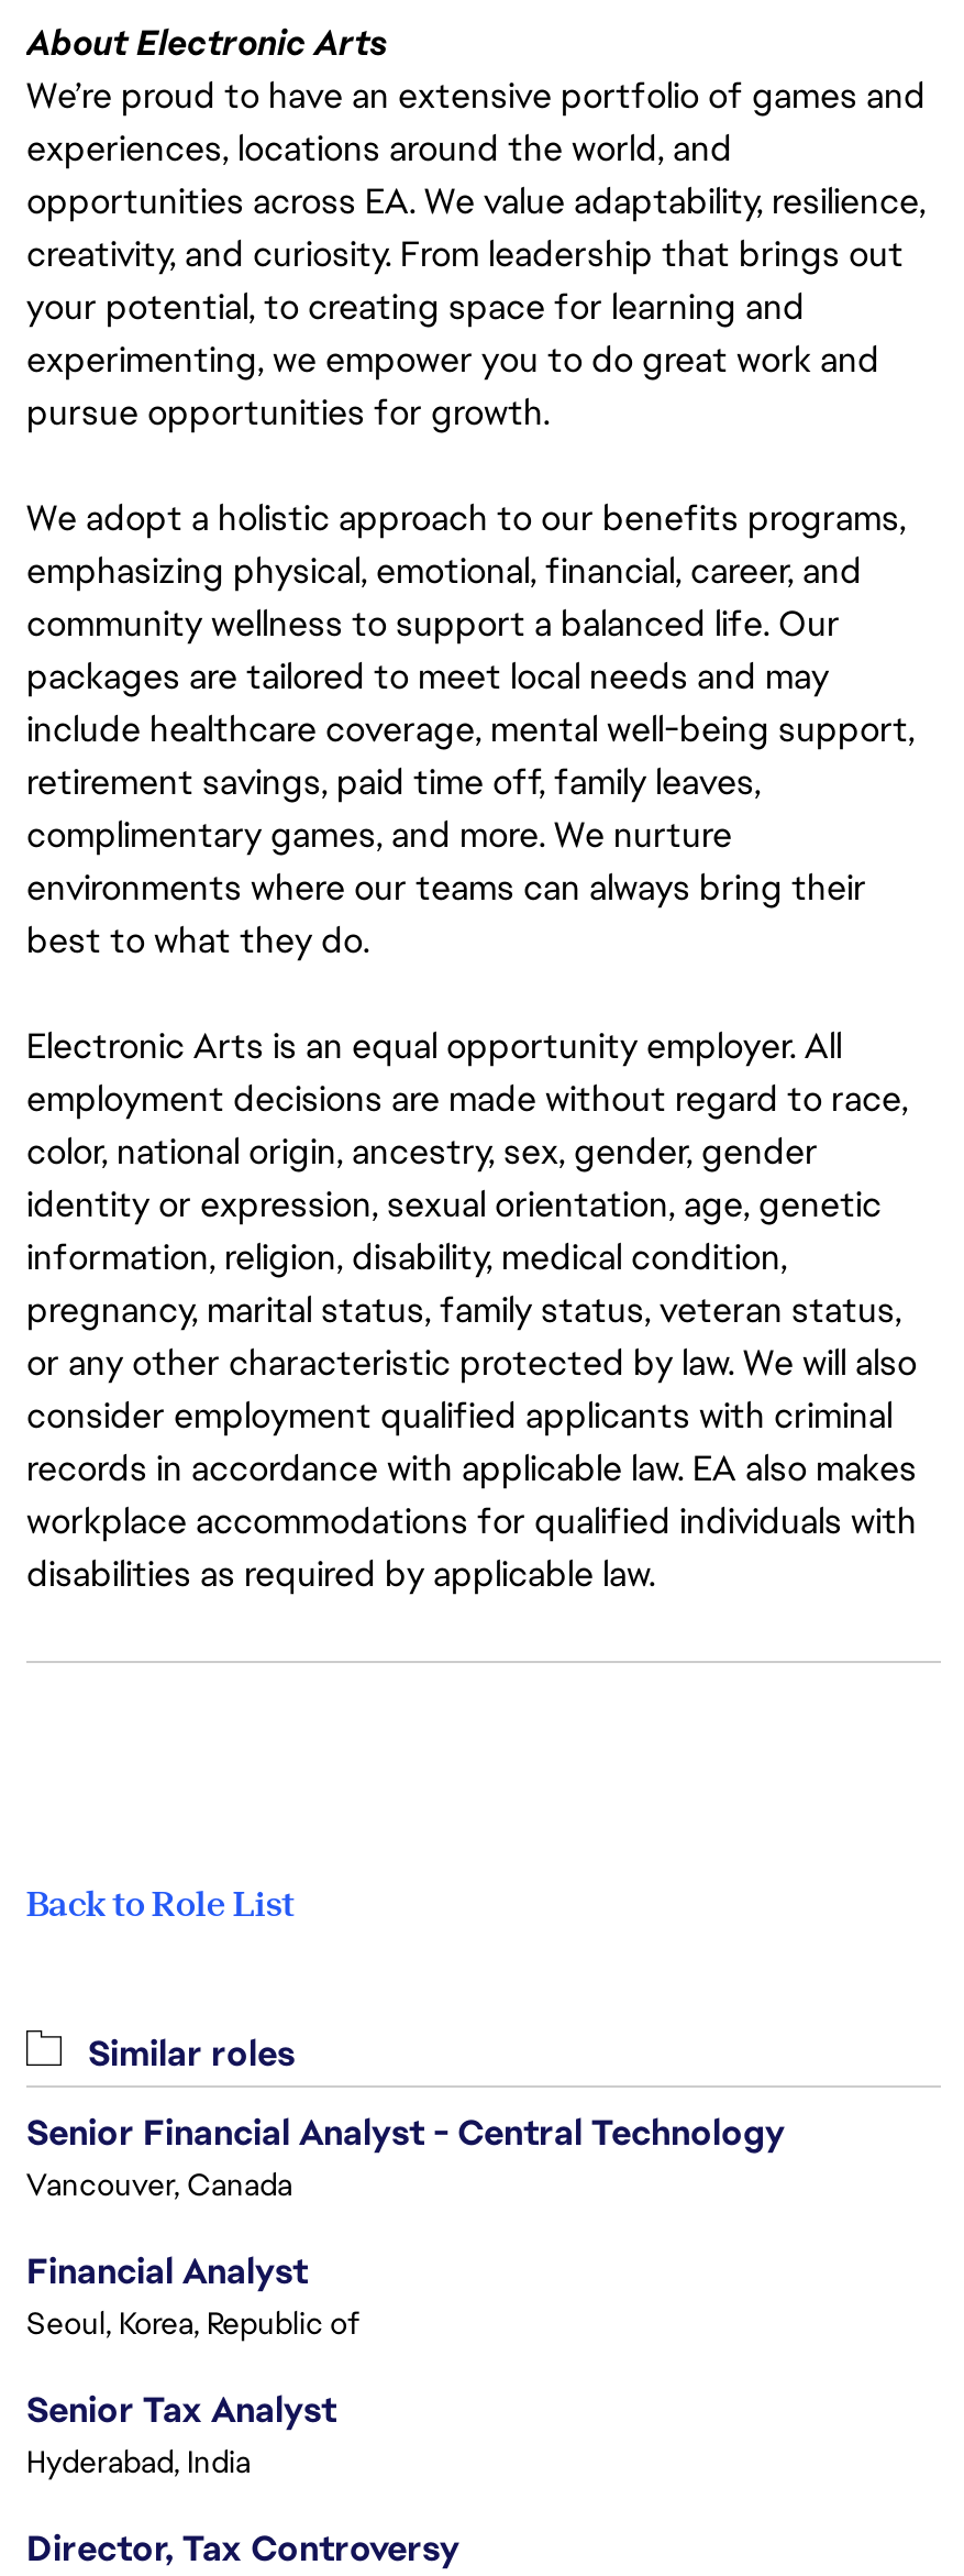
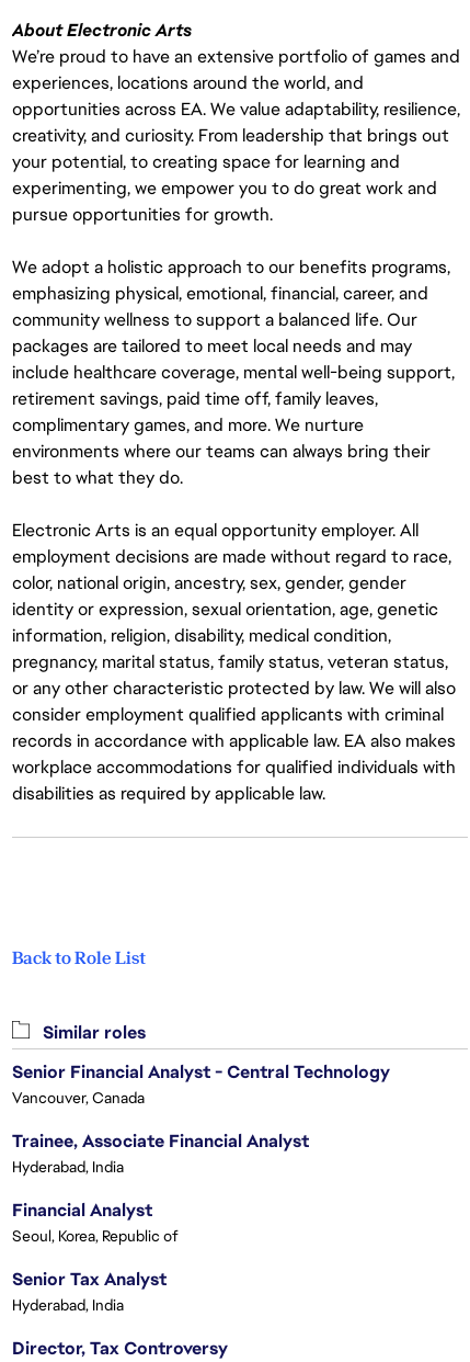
+ Trainee, Associate Financial Analyst
+ Hyderabad, India
